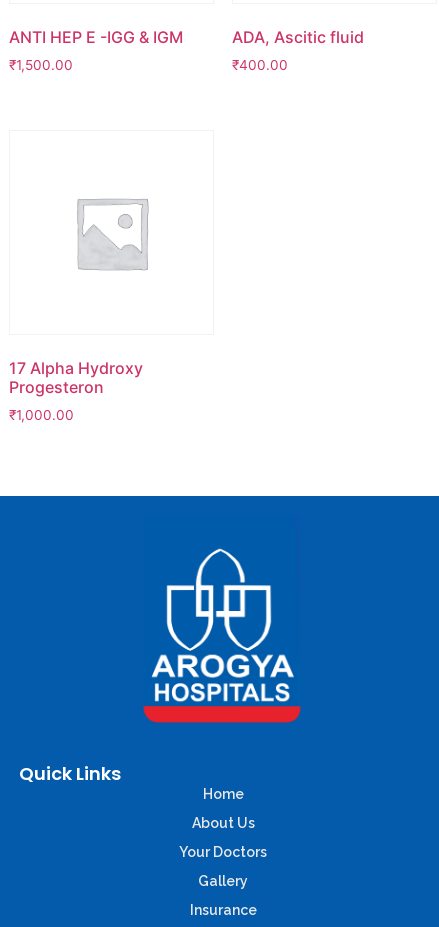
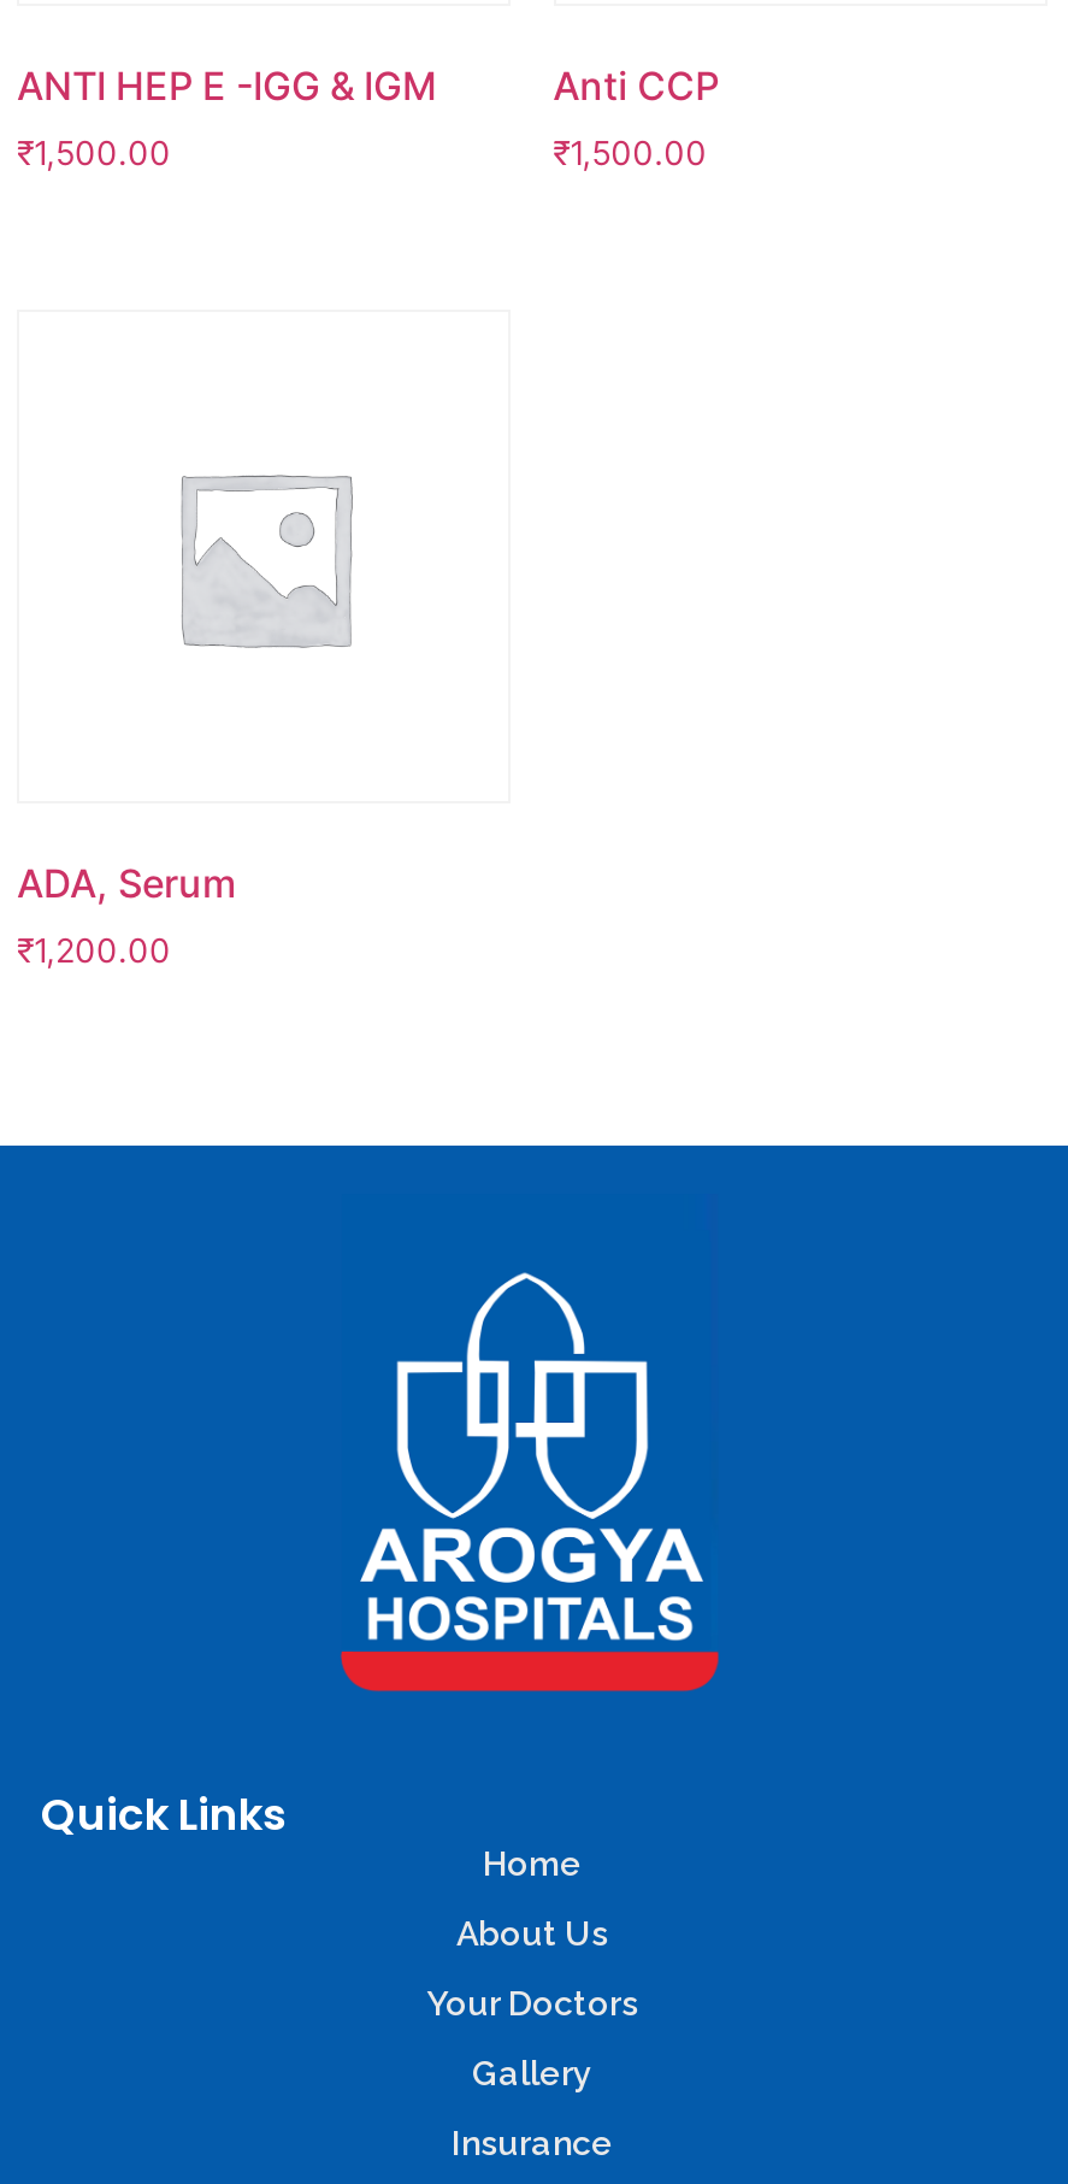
- ADA, Ascitic fluid
+ Anti CCP

- ₹400.00
+ ₹1,500.00

- 17 Alpha Hydroxy
- Progesteron
+ ADA, Serum

- ₹1,000.00
+ ₹1,200.00
